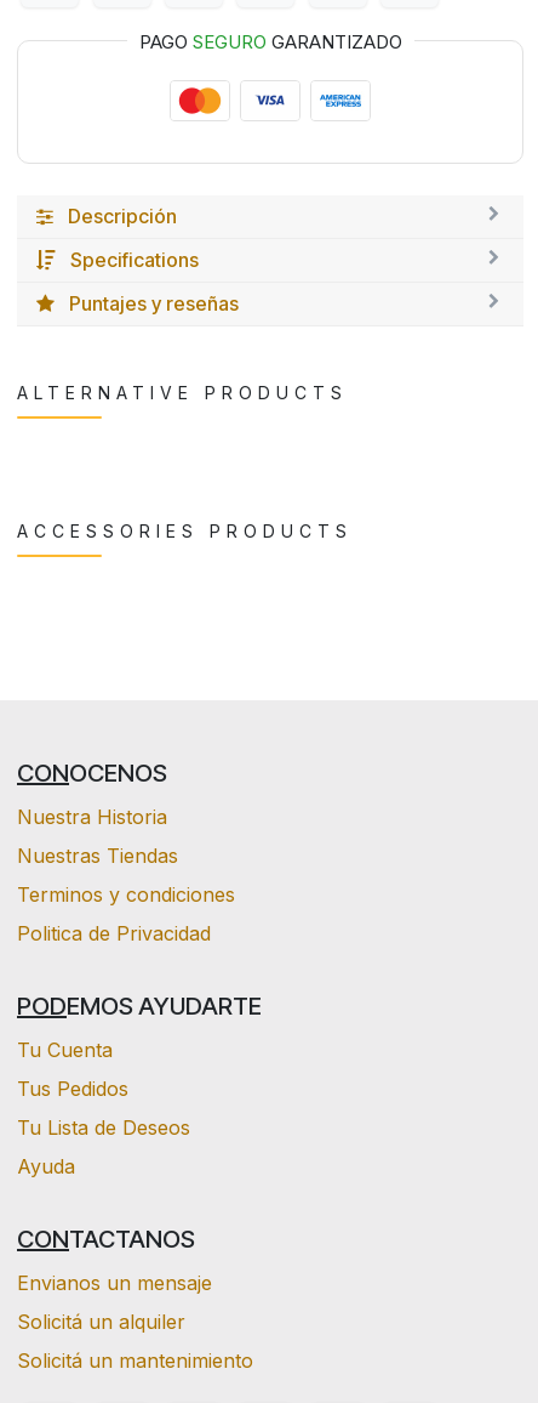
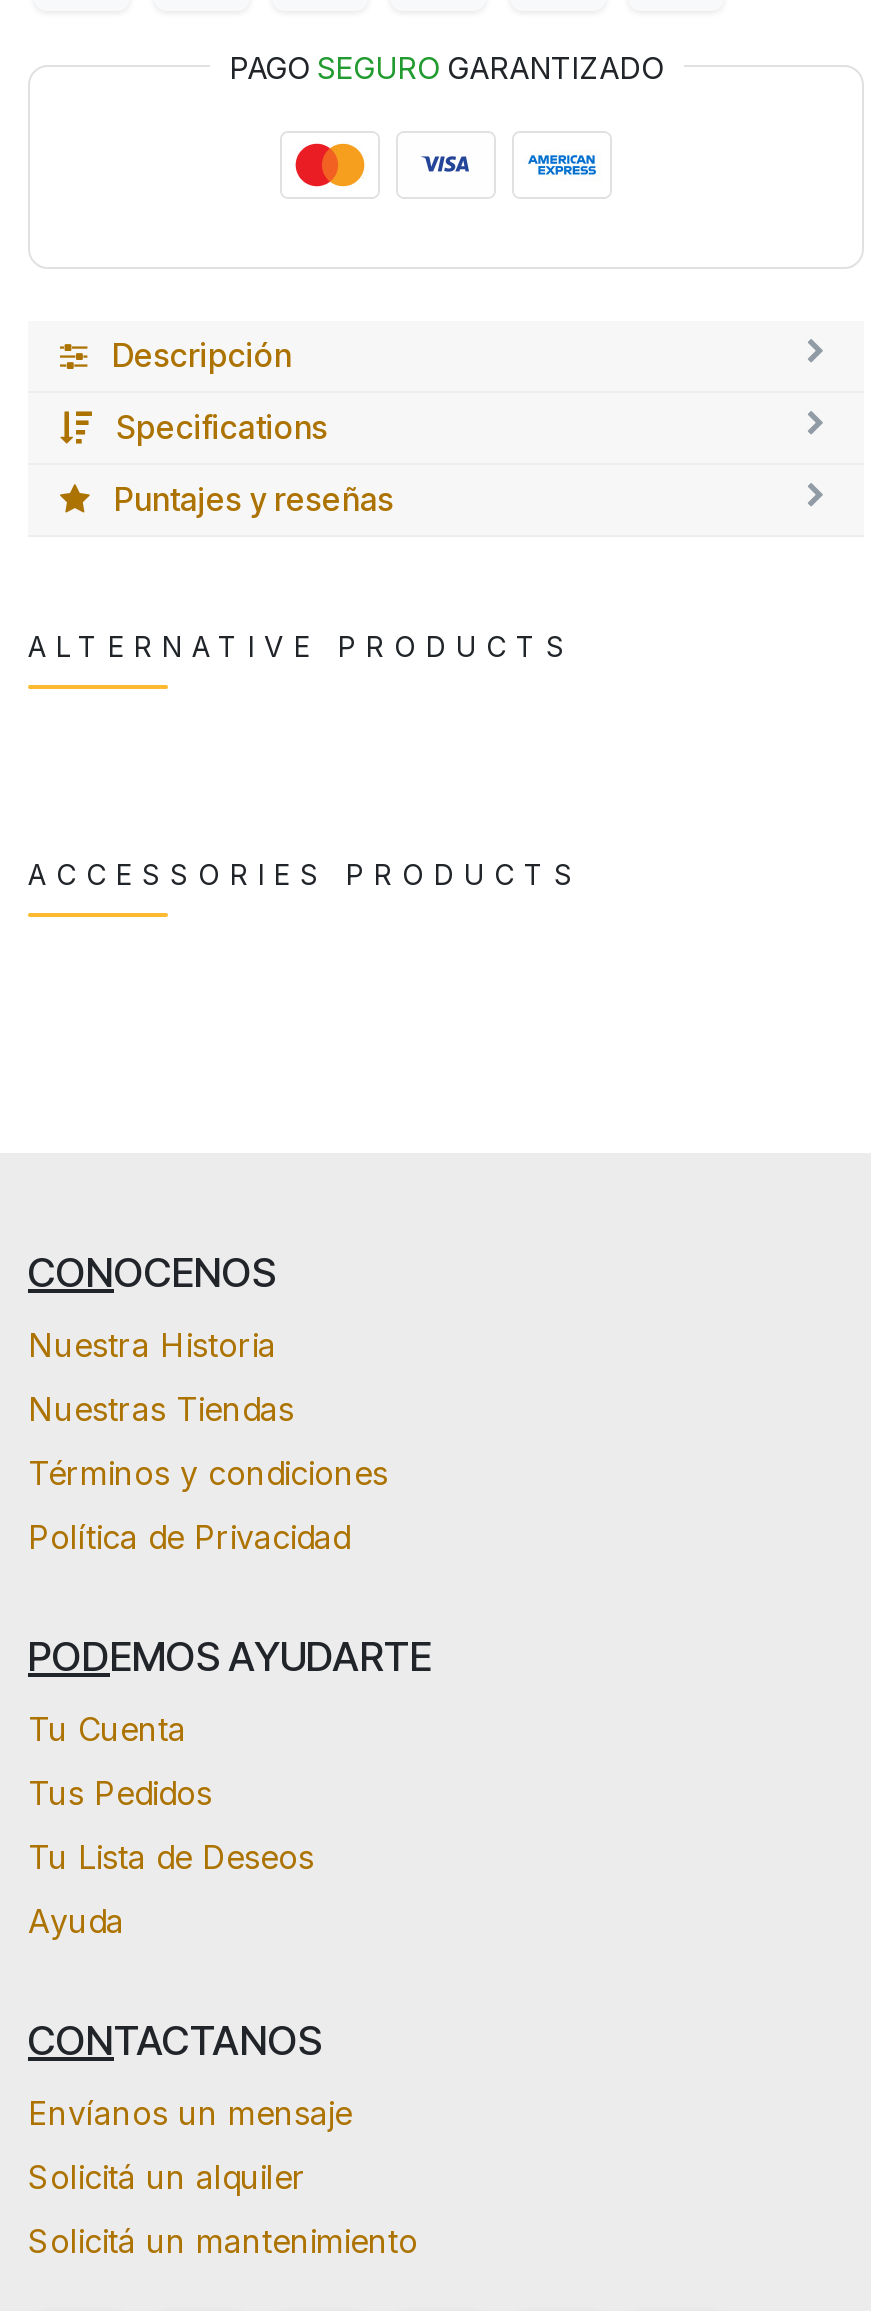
- Terminos y condiciones
+ Términos y condiciones

- Politica de Privacidad
+ Política de Privacidad

- Envianos un mensaje
+ Envíanos un mensaje
